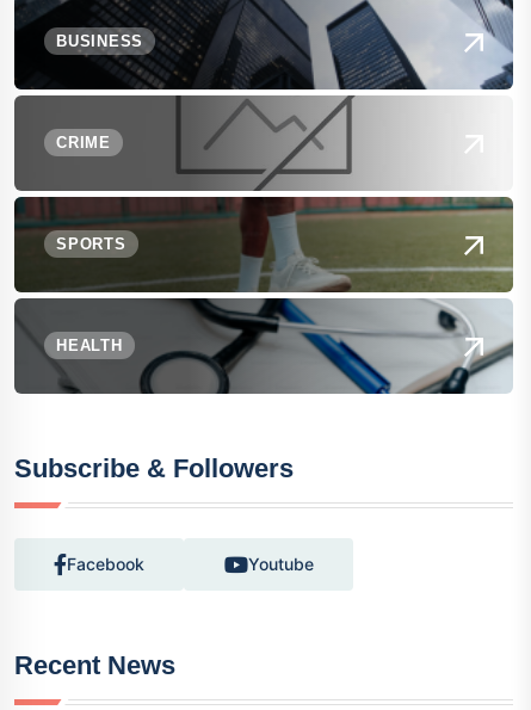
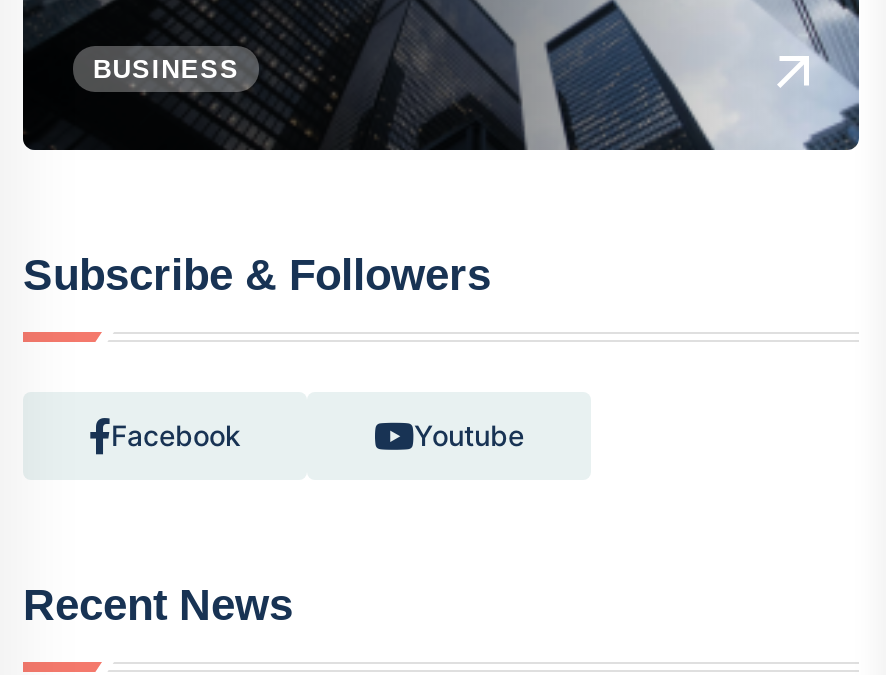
- [image]
- CRIME

- SPORTS

- HEALTH
